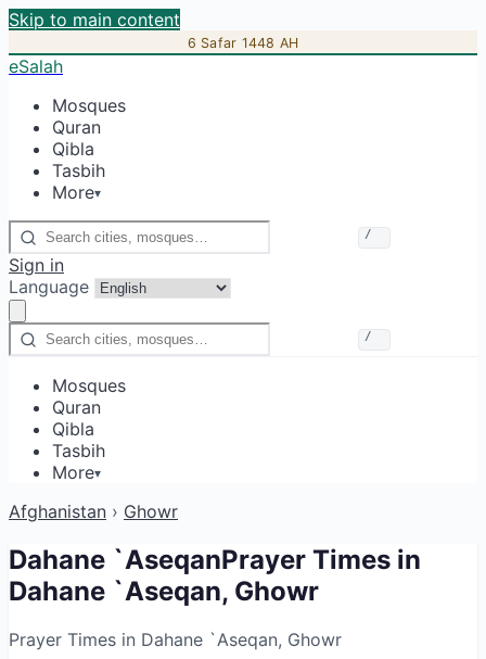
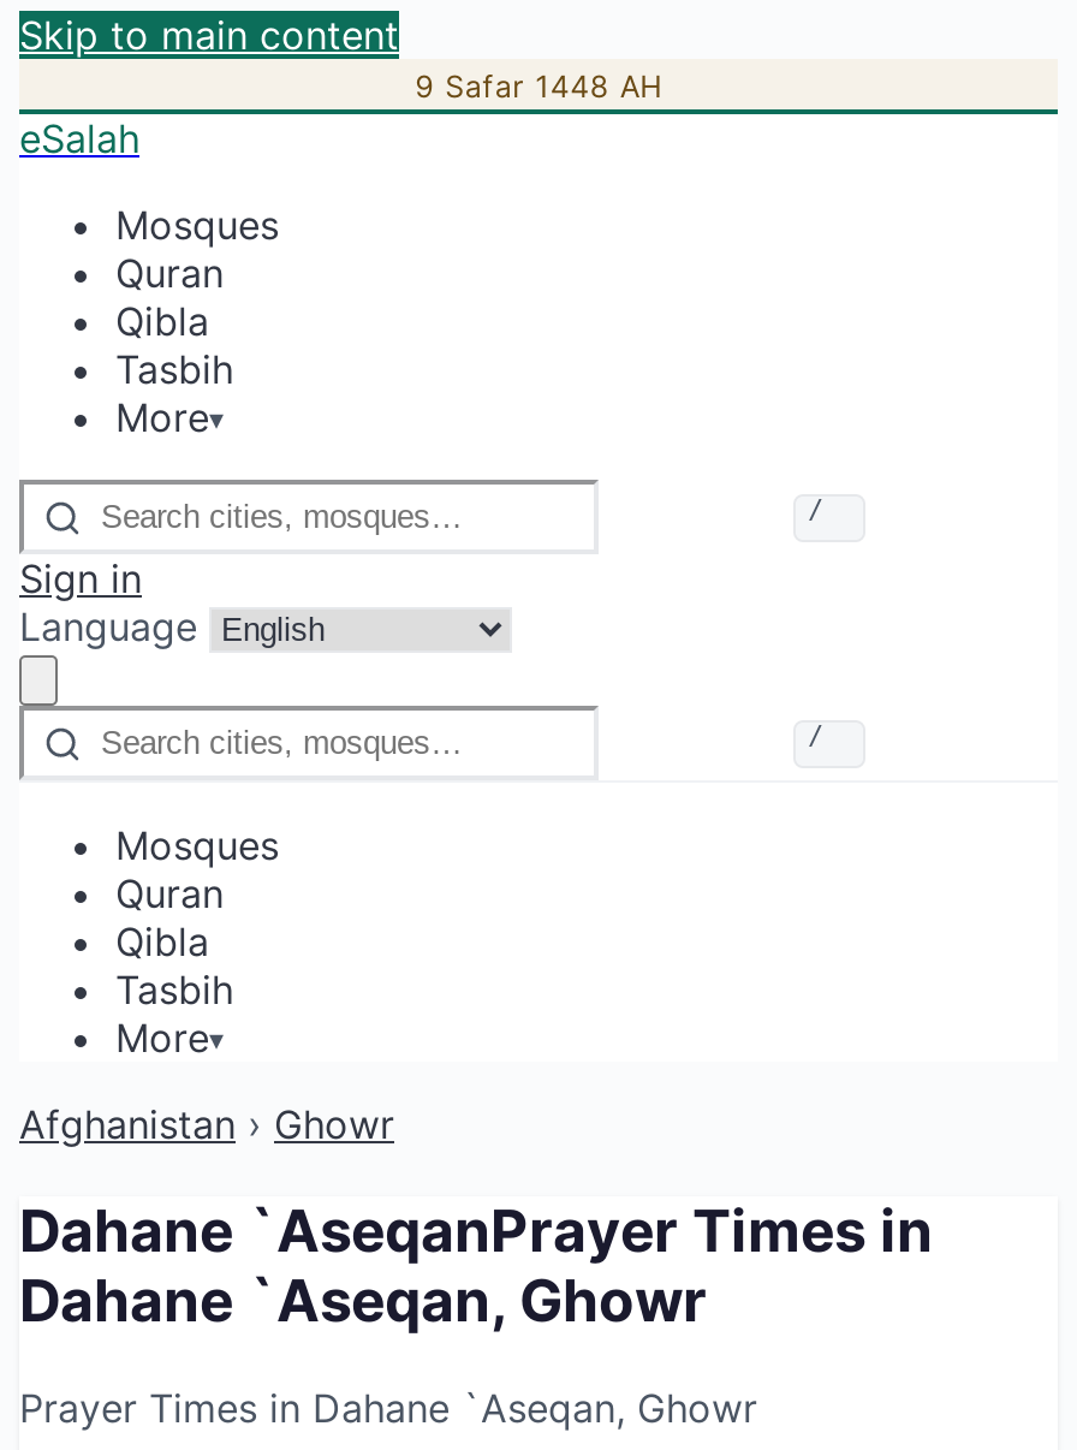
- 6 Safar 1448 AH
+ 9 Safar 1448 AH
